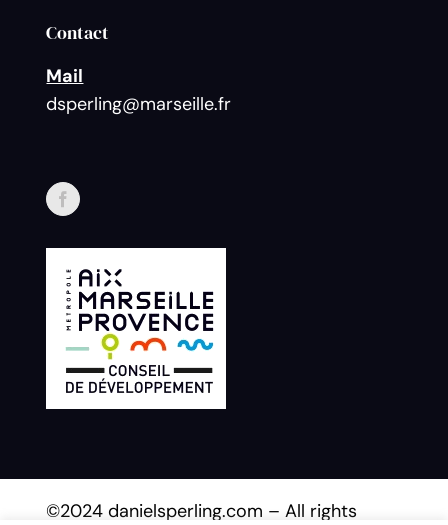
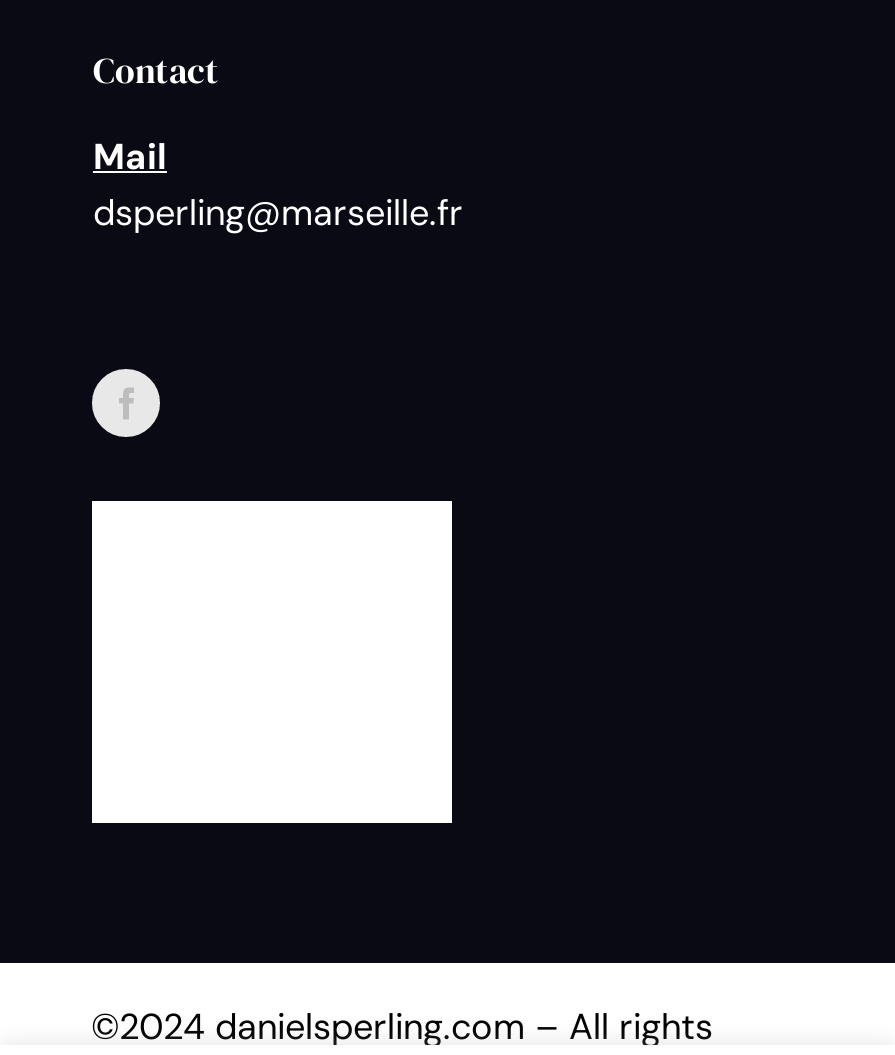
- [image]
